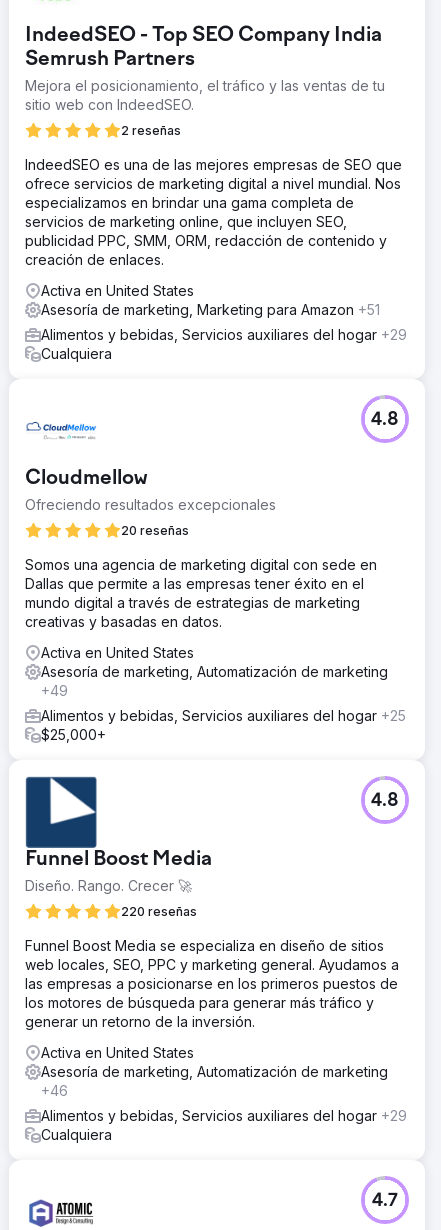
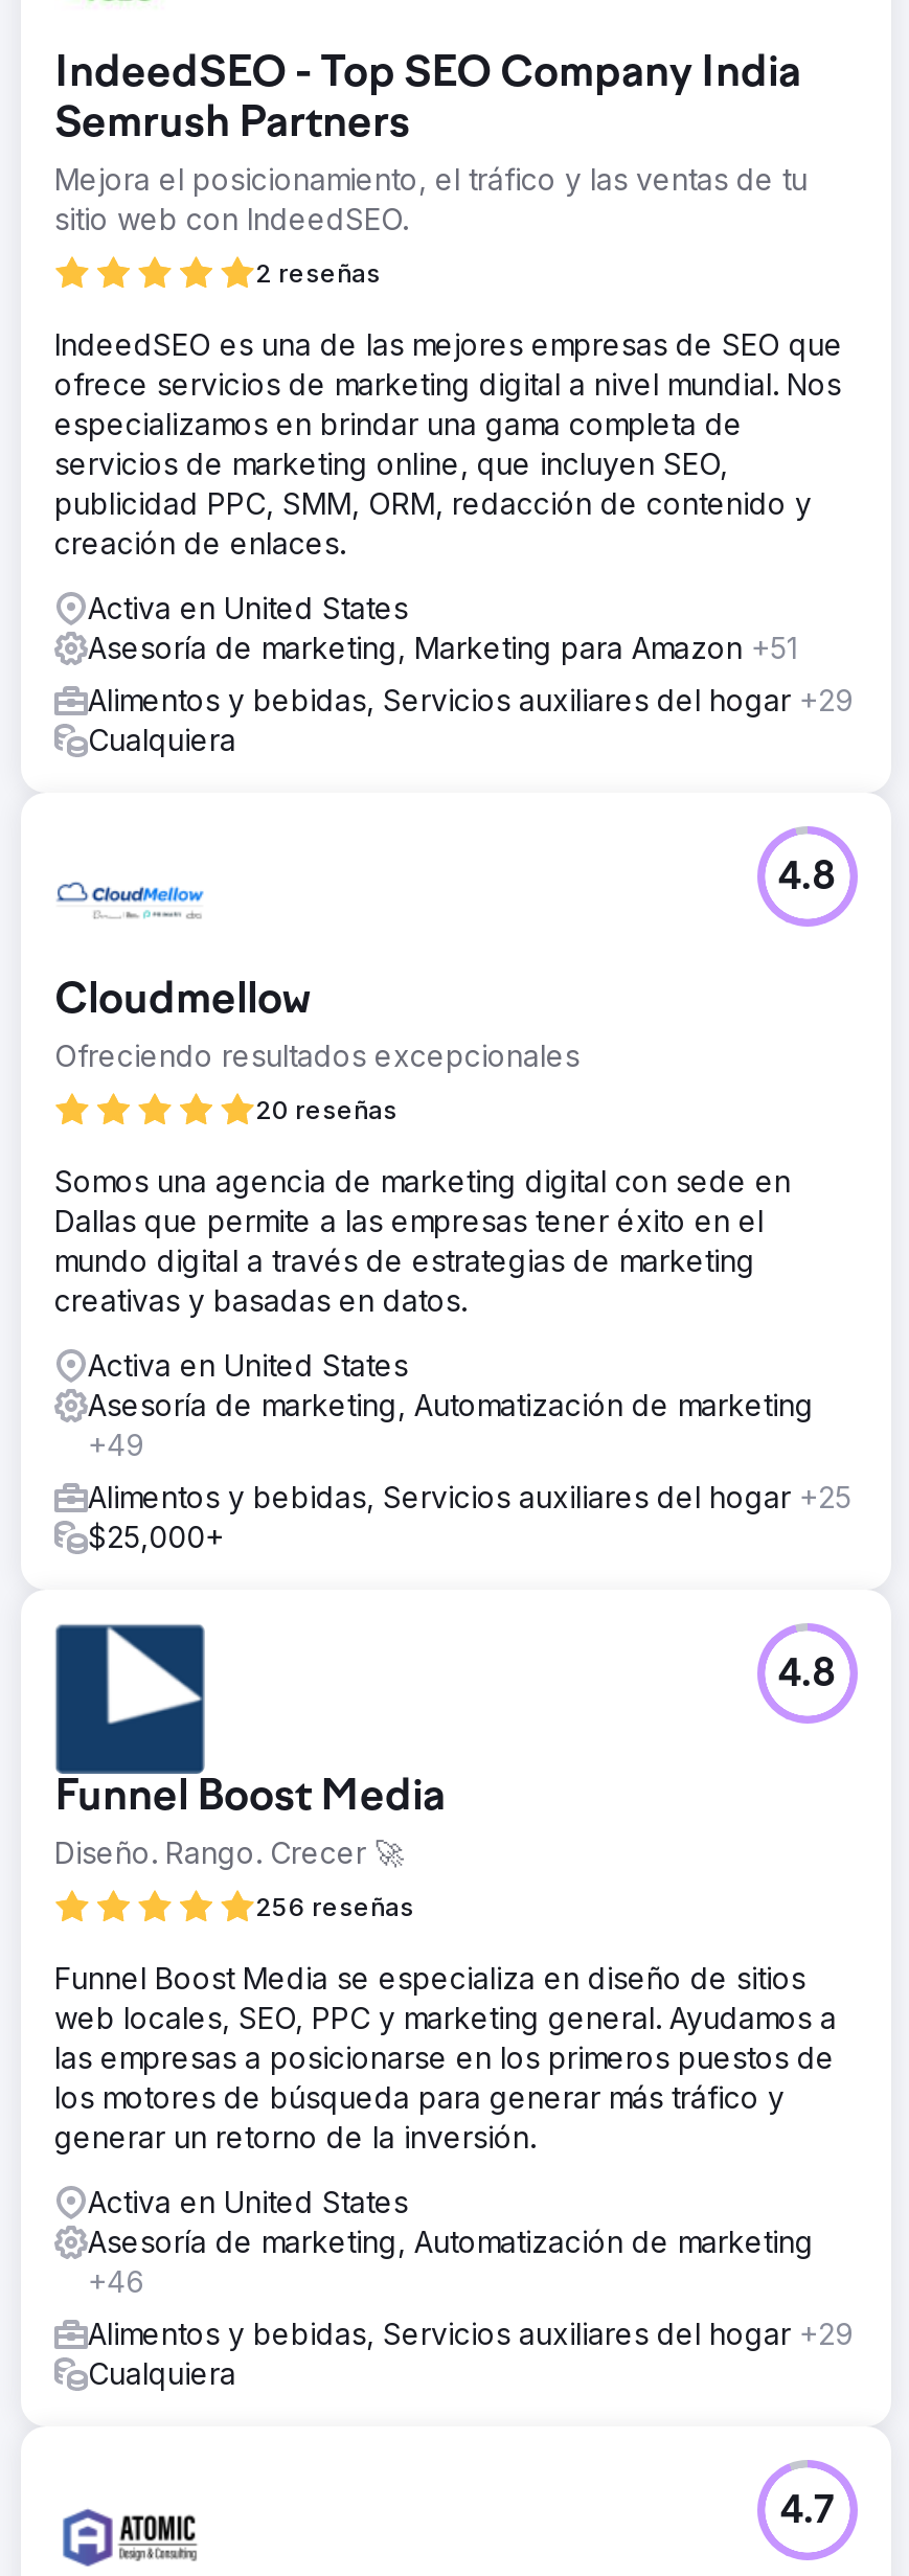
- 220 reseñas
+ 256 reseñas
